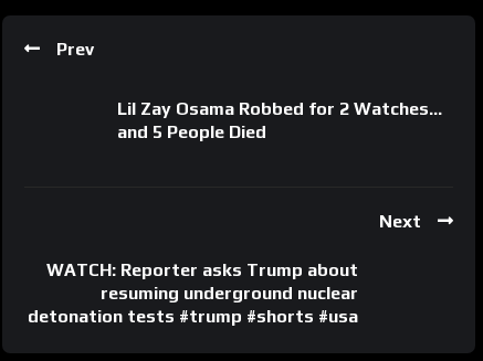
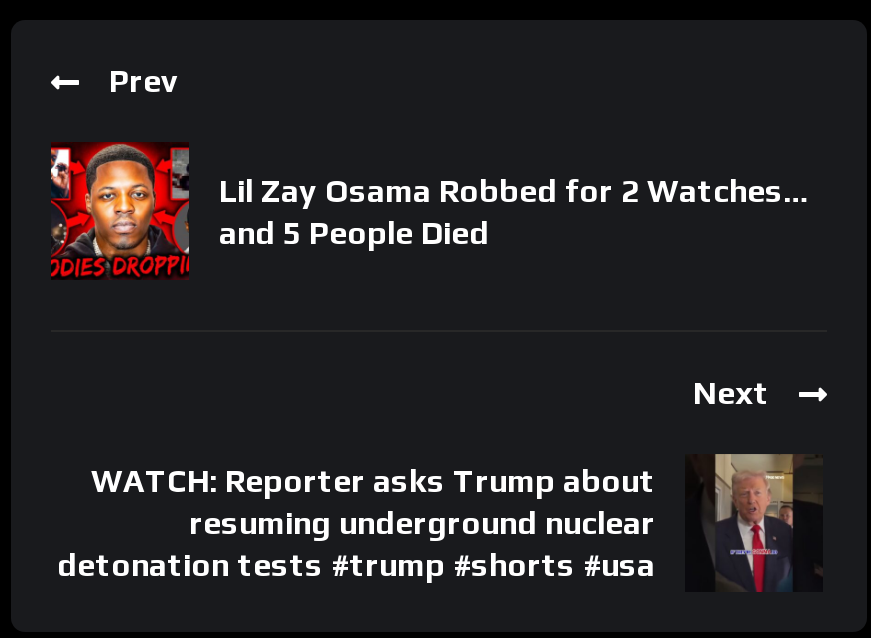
+ [image]

+ [image]
